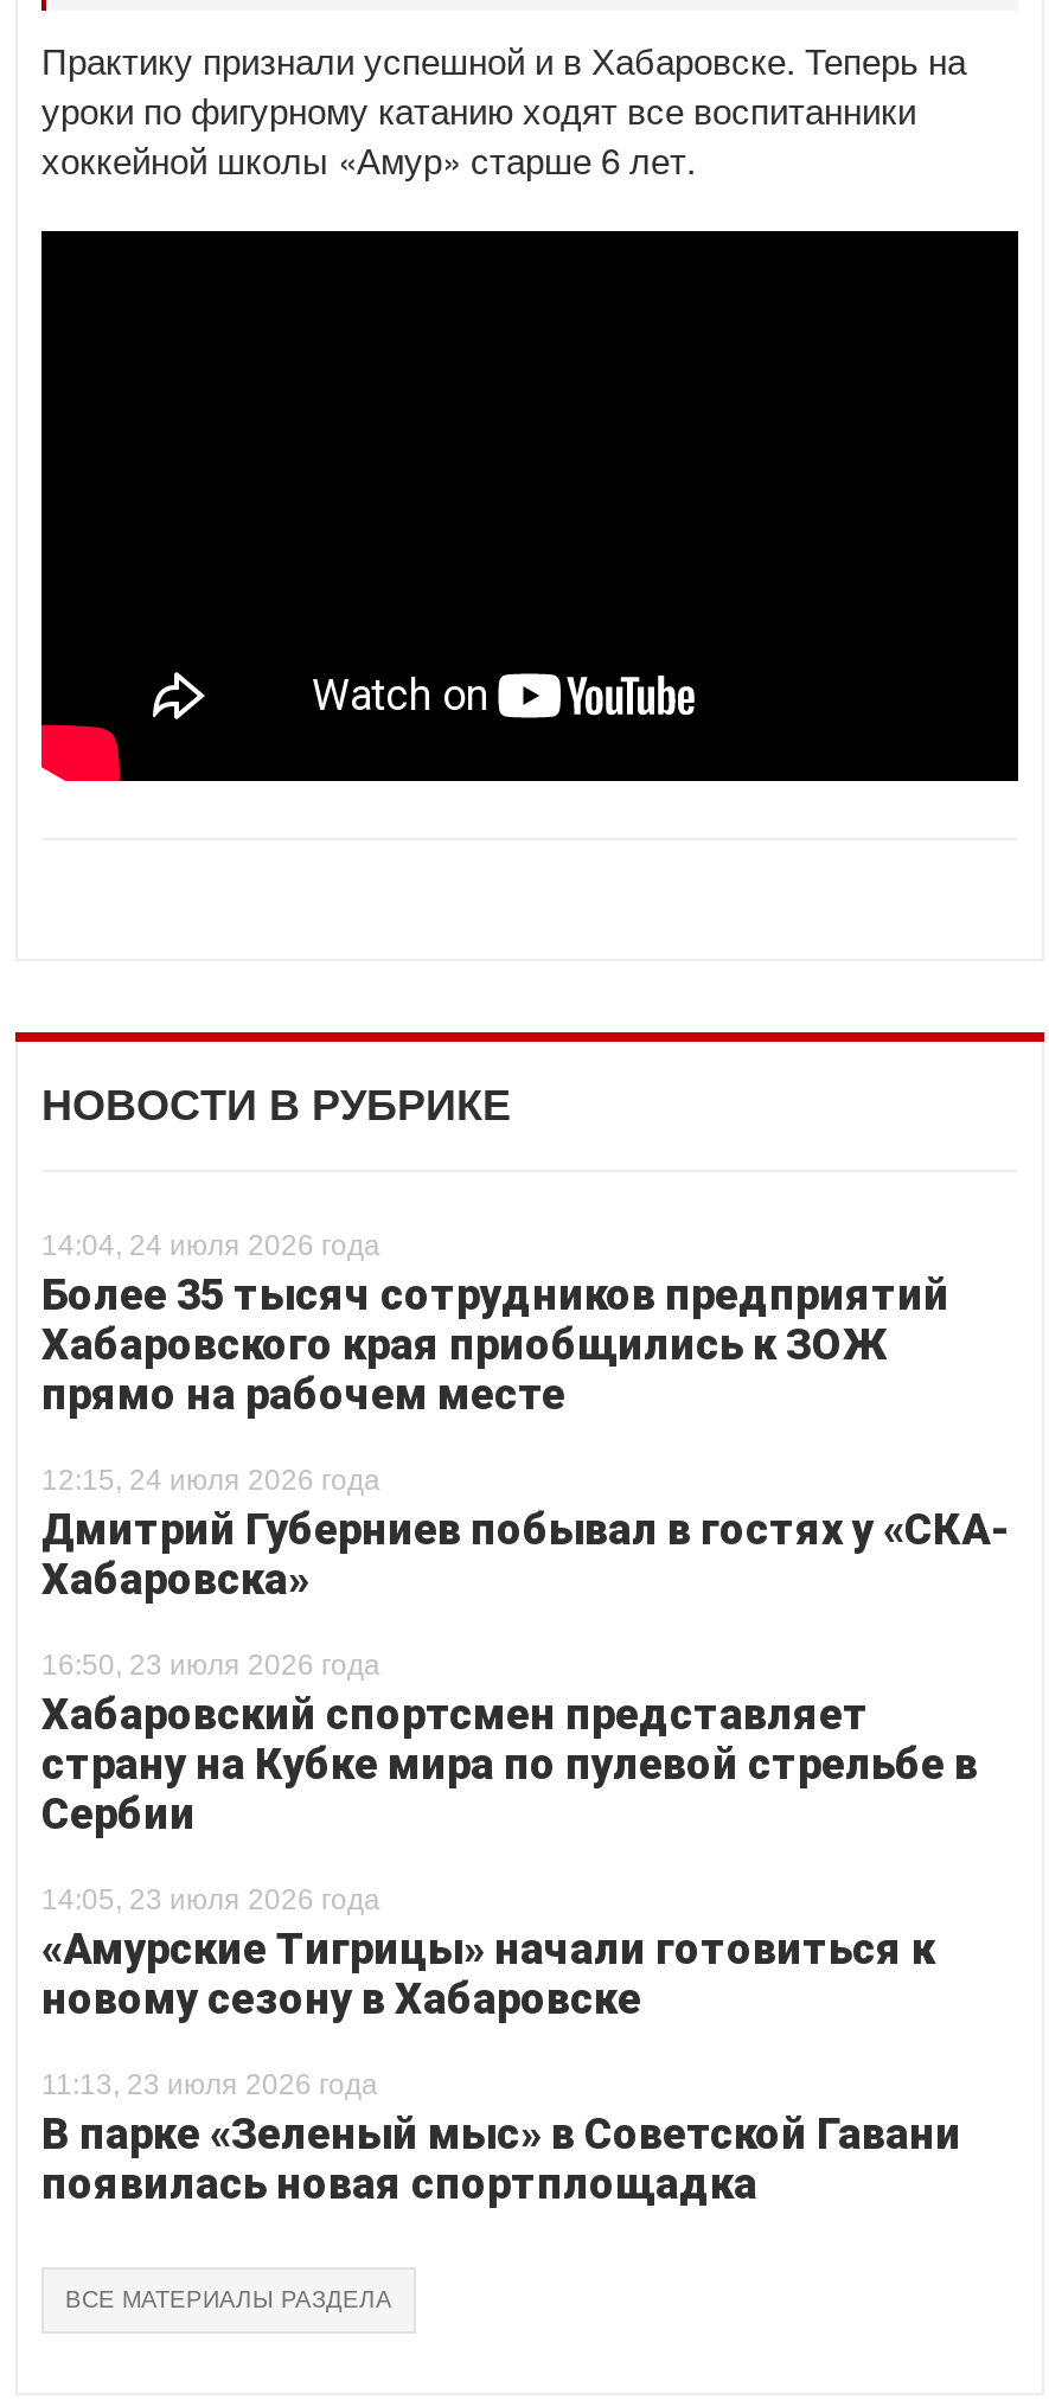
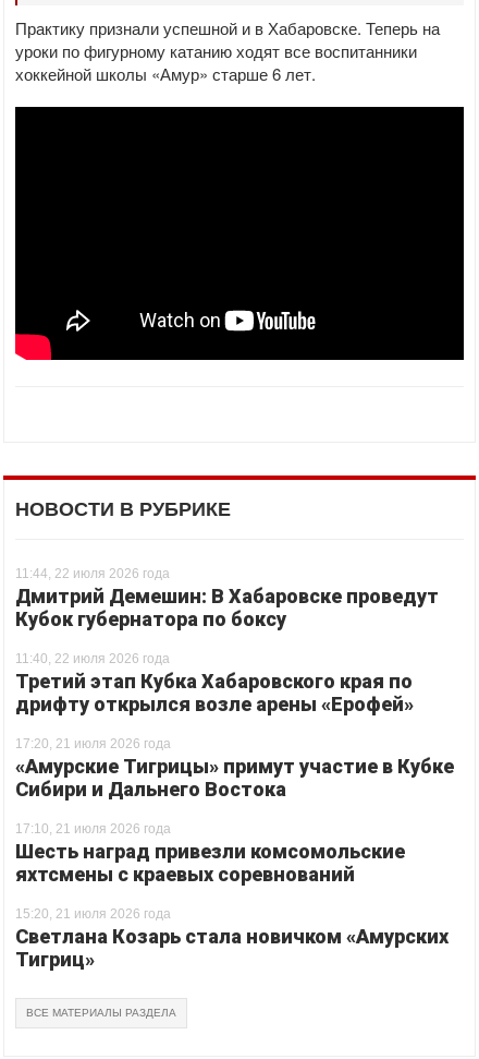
- 14:04, 24 июля 2026 года
- Более 35 тысяч сотрудников предприятий
- Хабаровского края приобщились к ЗОЖ
- прямо на рабочем месте
+ 11:44, 22 июля 2026 года
+ Дмитрий Демешин: В Хабаровске проведут
+ Кубок губернатора по боксу

- 12:15, 24 июля 2026 года
- Дмитрий Губерниев побывал в гостях у «СКА-
- Хабаровска»
+ 11:40, 22 июля 2026 года
+ Третий этап Кубка Хабаровского края по
+ дрифту открылся возле арены «Ерофей»

- 16:50, 23 июля 2026 года
- Хабаровский спортсмен представляет
- страну на Кубке мира по пулевой стрельбе в
- Сербии
+ 17:20, 21 июля 2026 года
+ «Амурские Тигрицы» примут участие в Кубке
+ Сибири и Дальнего Востока

- 14:05, 23 июля 2026 года
- «Амурские Тигрицы» начали готовиться к
- новому сезону в Хабаровске
+ 17:10, 21 июля 2026 года
+ Шесть наград привезли комсомольские
+ яхтсмены с краевых соревнований

- 11:13, 23 июля 2026 года
- В парке «Зеленый мыс» в Советской Гавани
- появилась новая спортплощадка
+ 15:20, 21 июля 2026 года
+ Светлана Козарь стала новичком «Амурских
+ Тигриц»
